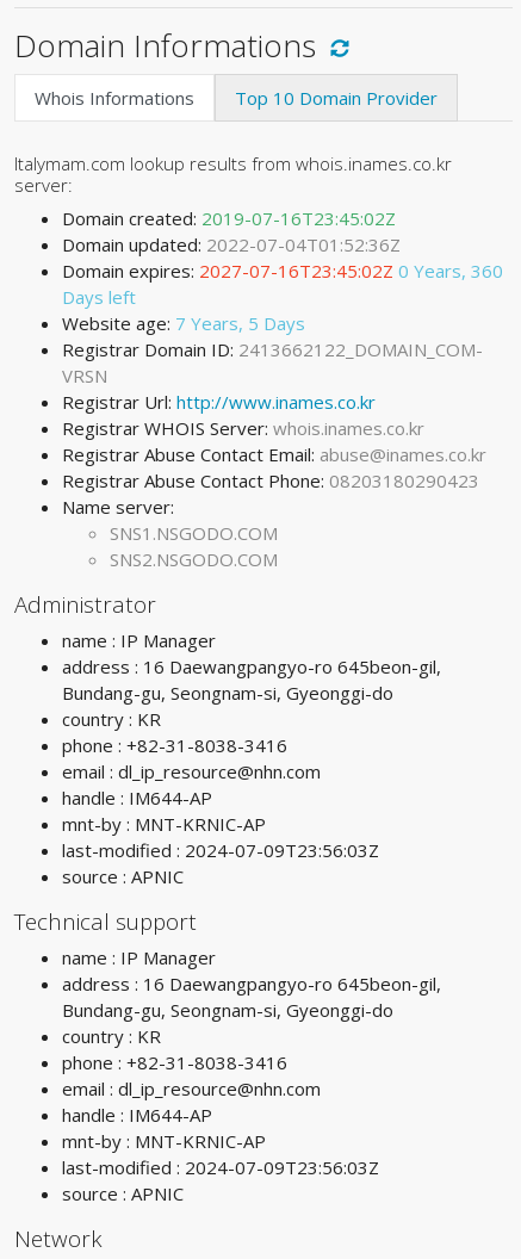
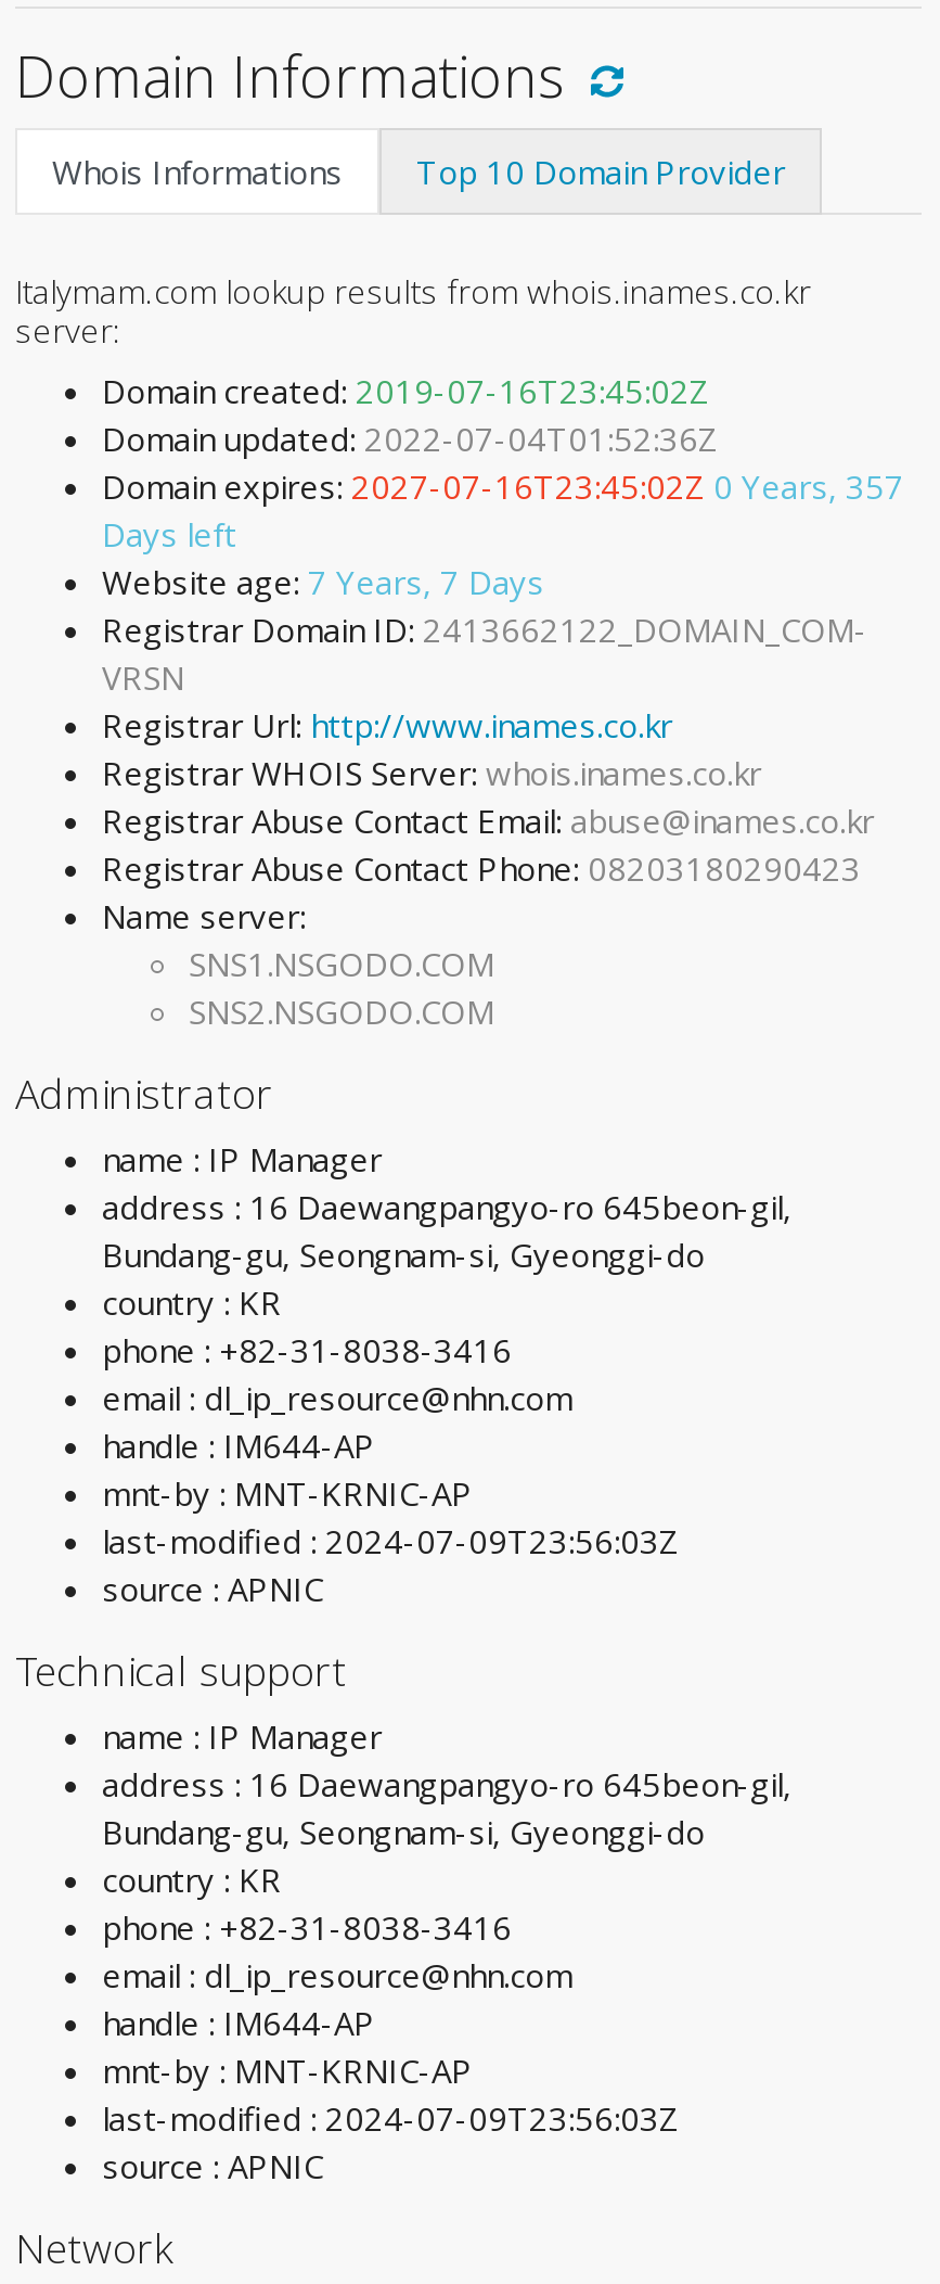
- Domain expires: 2027-07-16T23:45:02Z 0 Years, 360
+ Domain expires: 2027-07-16T23:45:02Z 0 Years, 357

- Website age: 7 Years, 5 Days
+ Website age: 7 Years, 7 Days
